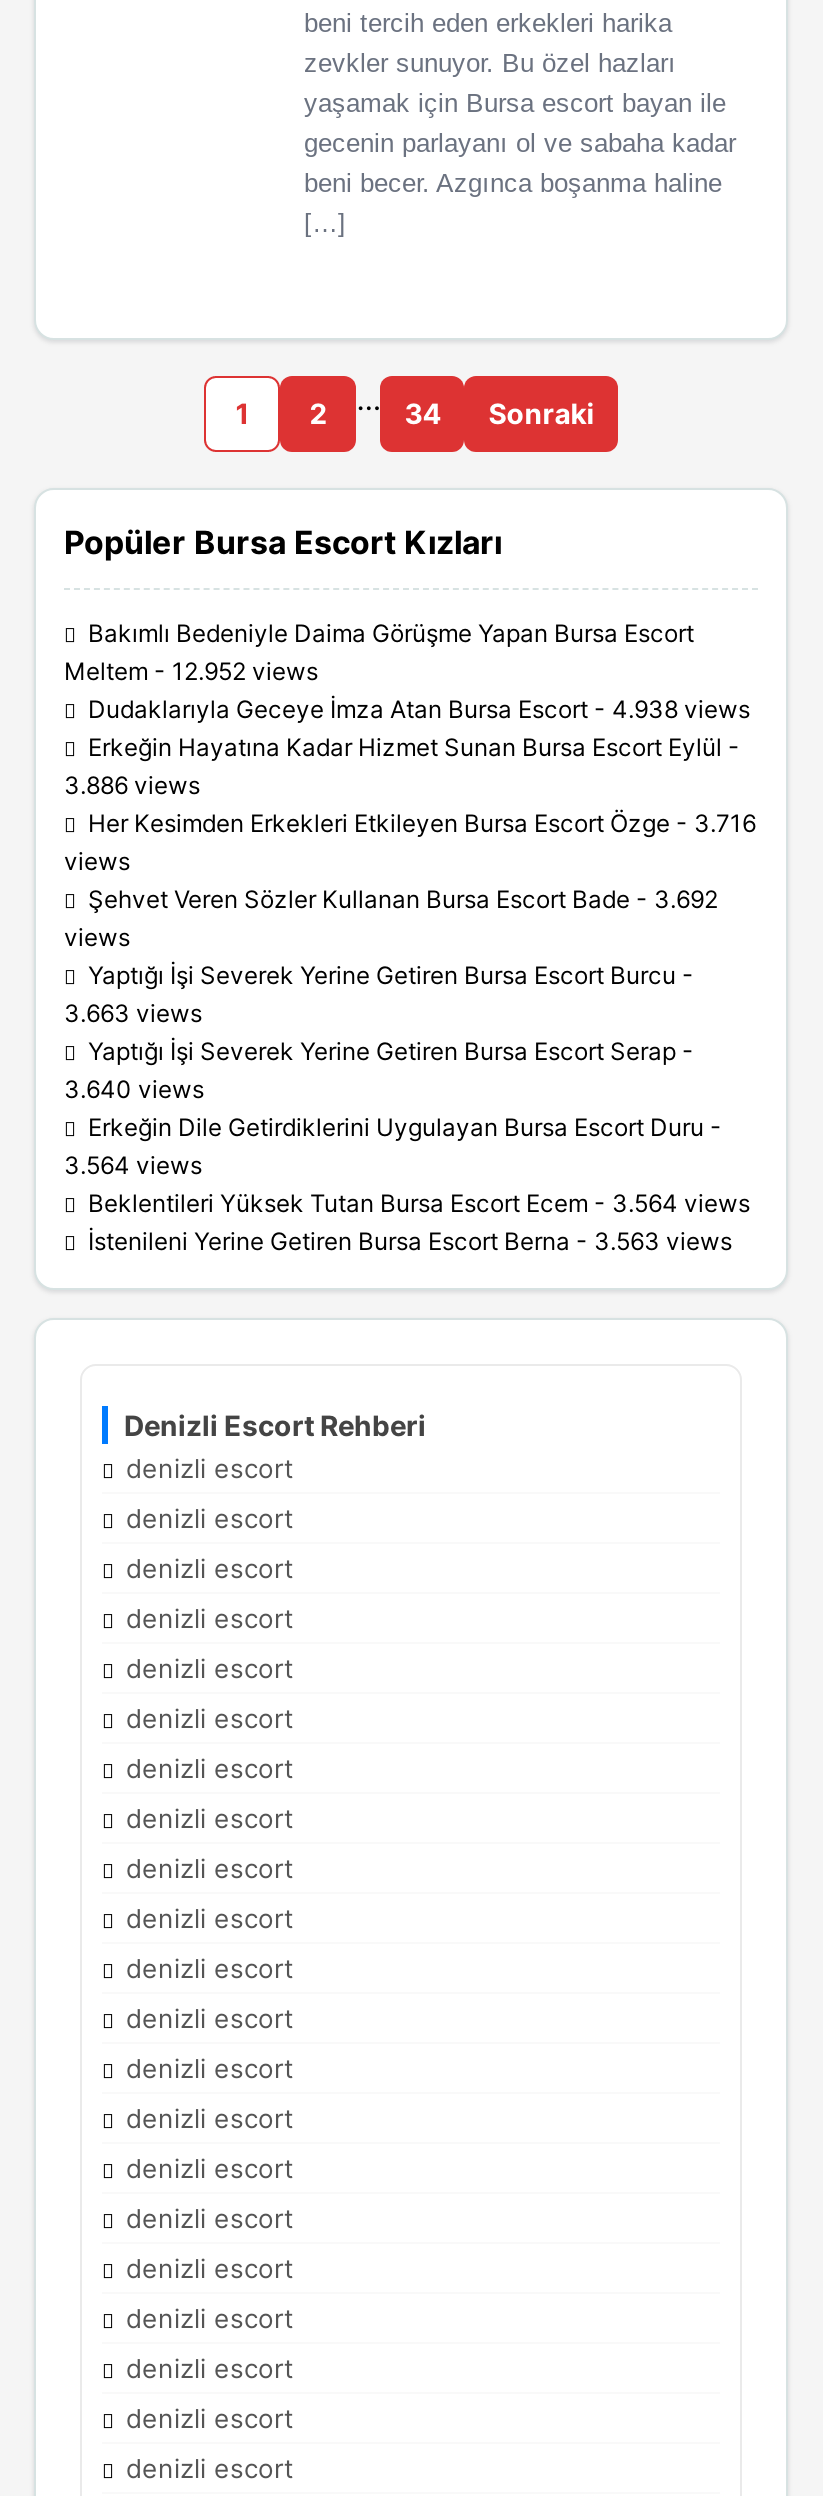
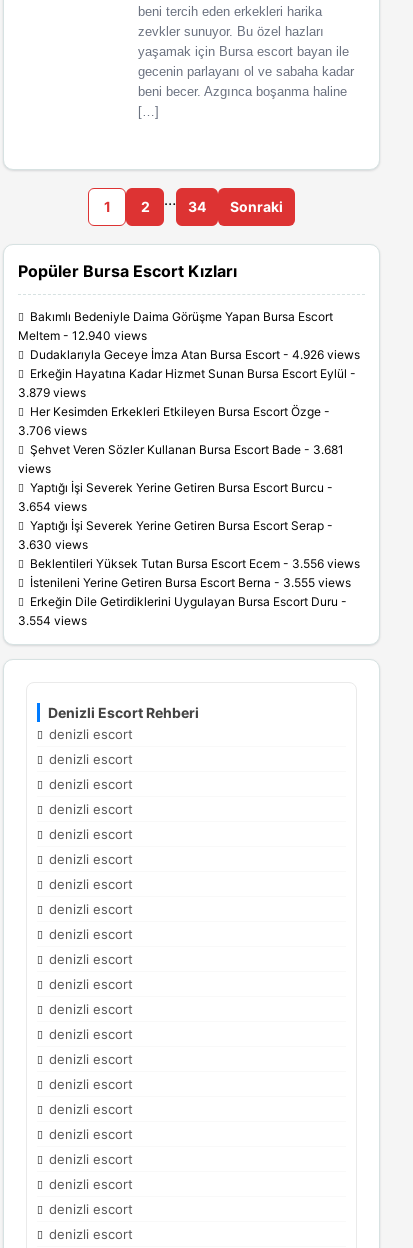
- Meltem - 12.952 views
+ Meltem - 12.940 views

- Dudaklarıyla Geceye İmza Atan Bursa Escort - 4.938 views
+ Dudaklarıyla Geceye İmza Atan Bursa Escort - 4.926 views

- 3.886 views
- Her Kesimden Erkekleri Etkileyen Bursa Escort Özge - 3.716
- views
- Şehvet Veren Sözler Kullanan Bursa Escort Bade - 3.692
+ 3.879 views
+ Her Kesimden Erkekleri Etkileyen Bursa Escort Özge -
+ 3.706 views
+ Şehvet Veren Sözler Kullanan Bursa Escort Bade - 3.681

- 3.663 views
+ 3.654 views

- 3.640 views
+ 3.630 views
+ Beklentileri Yüksek Tutan Bursa Escort Ecem - 3.556 views
+ İstenileni Yerine Getiren Bursa Escort Berna - 3.555 views

moved down: Erkeğin Dile Getirdiklerini Uygulayan Bursa Escort Duru -

- 3.564 views
- Beklentileri Yüksek Tutan Bursa Escort Ecem - 3.564 views
- İstenileni Yerine Getiren Bursa Escort Berna - 3.563 views
+ 3.554 views
